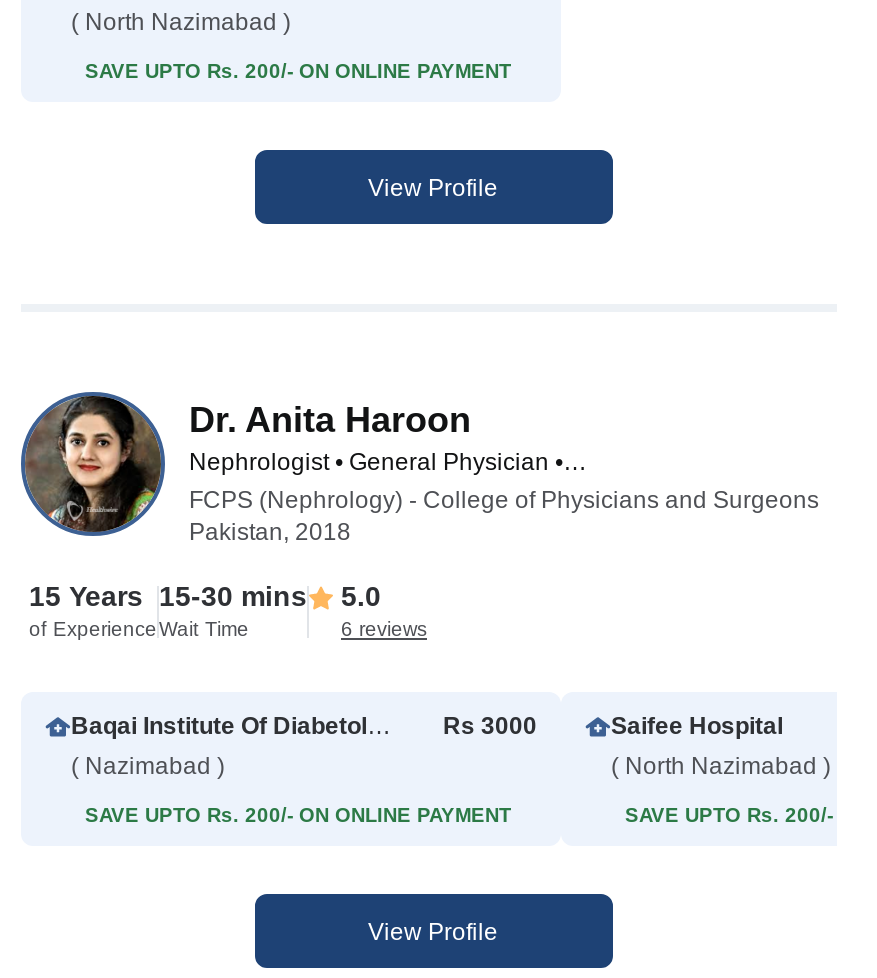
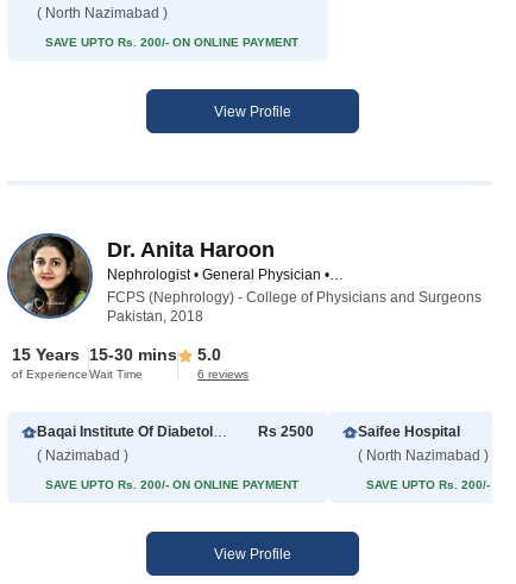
- Rs 3000
+ Rs 2500
